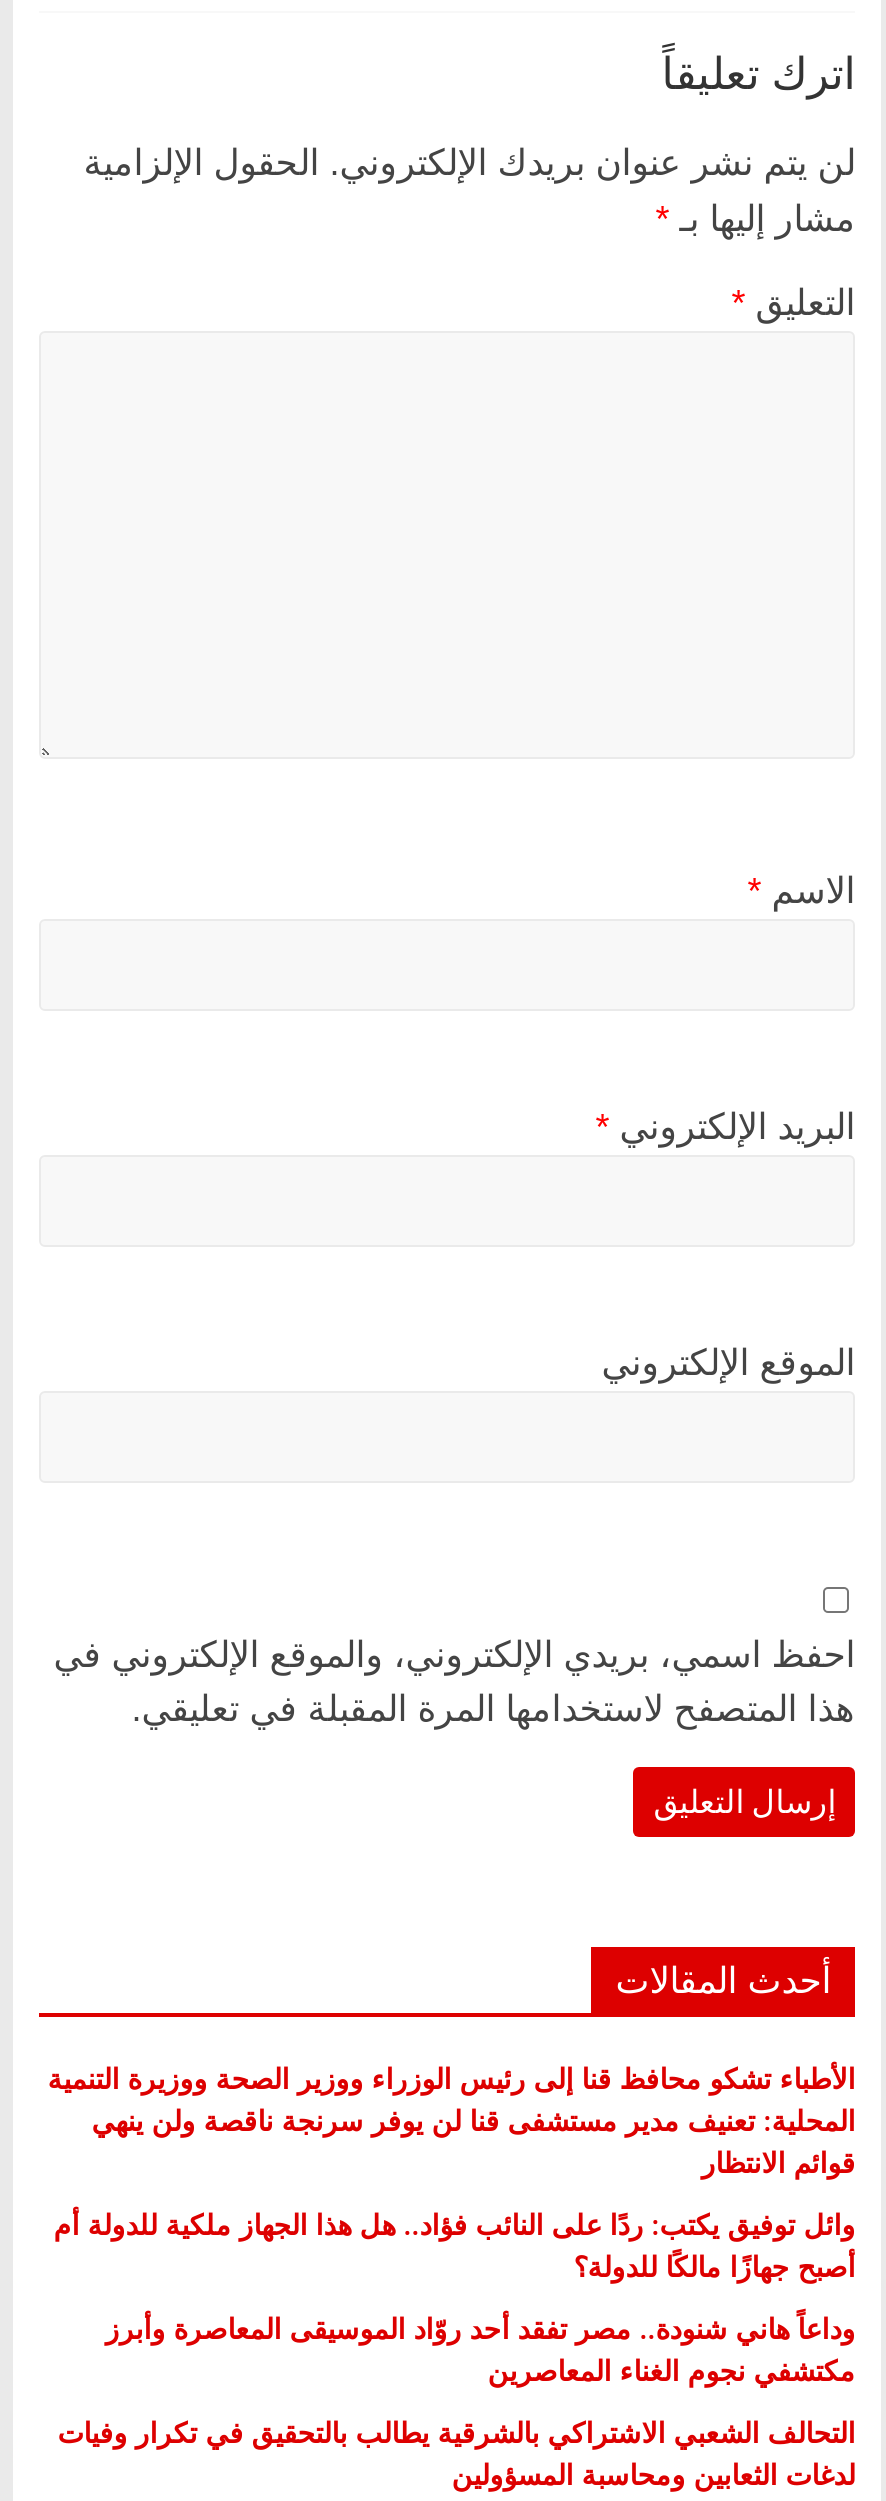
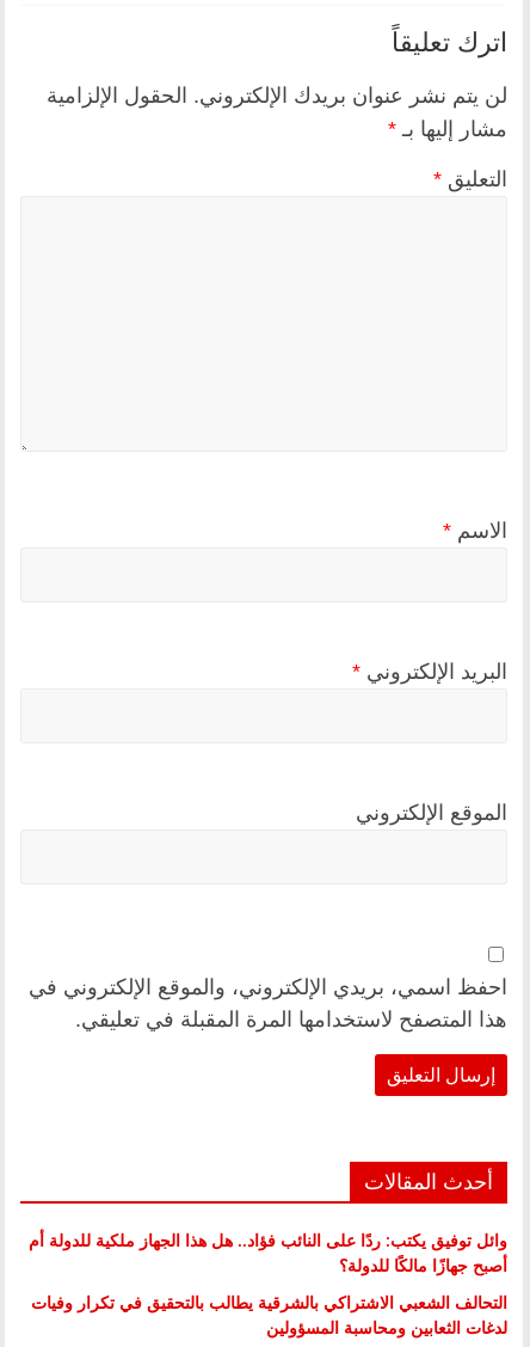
- الأطباء تشكو محافظ قنا إلى رئيس الوزراء ووزير الصحة ووزيرة التنمية
- المحلية: تعنيف مدير مستشفى قنا لن يوفر سرنجة ناقصة ولن ينهي
- قوائم الانتظار

- وداعاً هاني شنودة.. مصر تفقد أحد روّاد الموسيقى المعاصرة وأبرز
- مكتشفي نجوم الغناء المعاصرين
